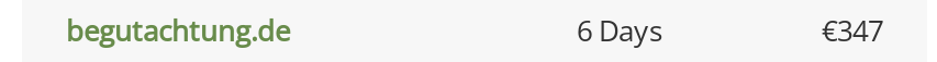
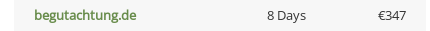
- 6 Days
+ 8 Days
